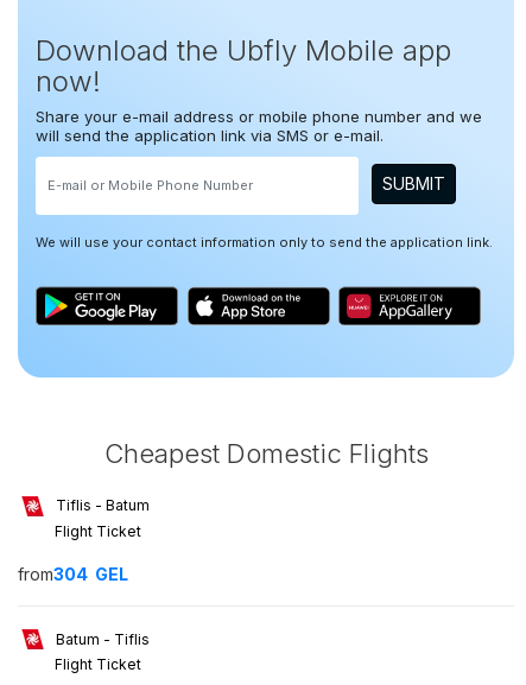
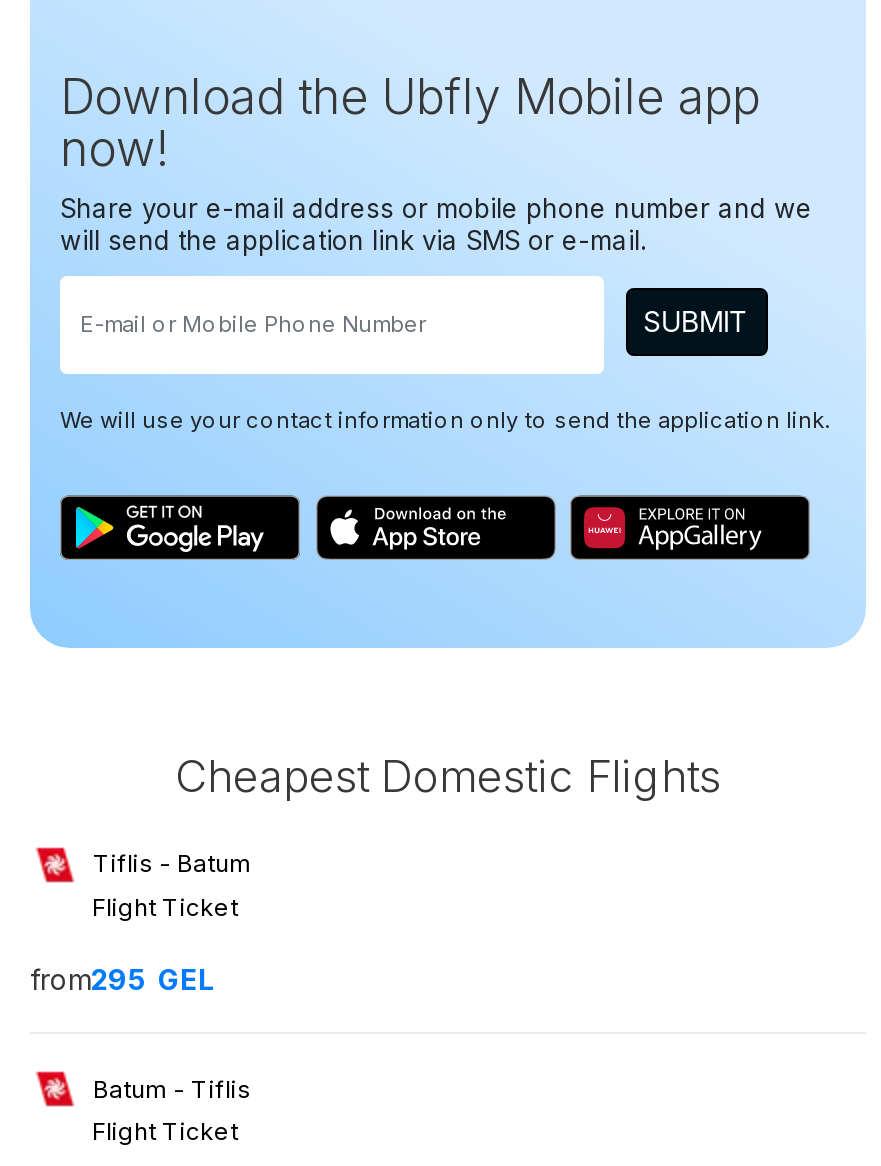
- from304 GEL
+ from295 GEL
